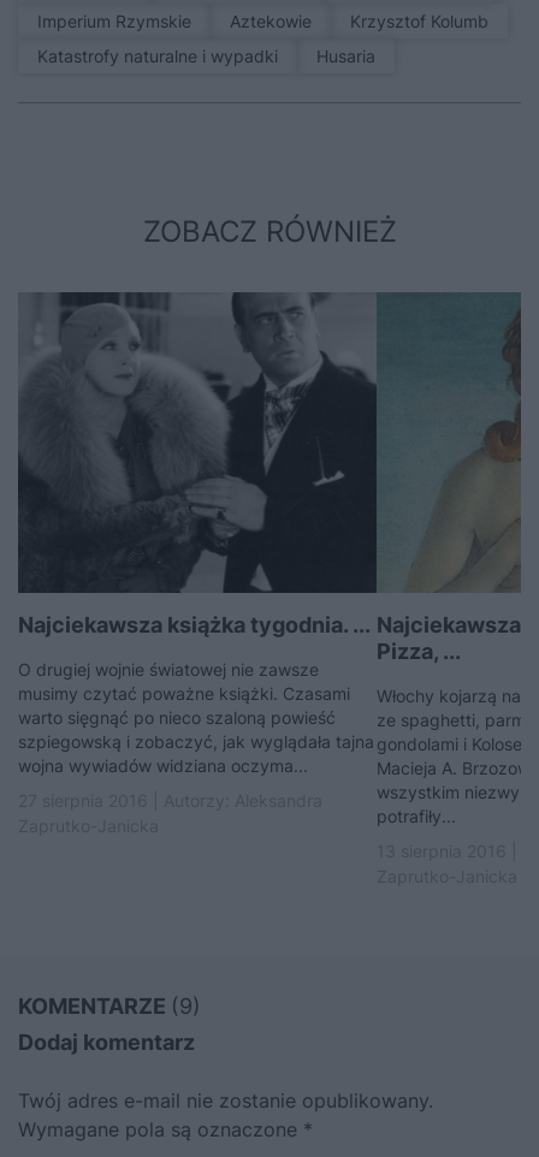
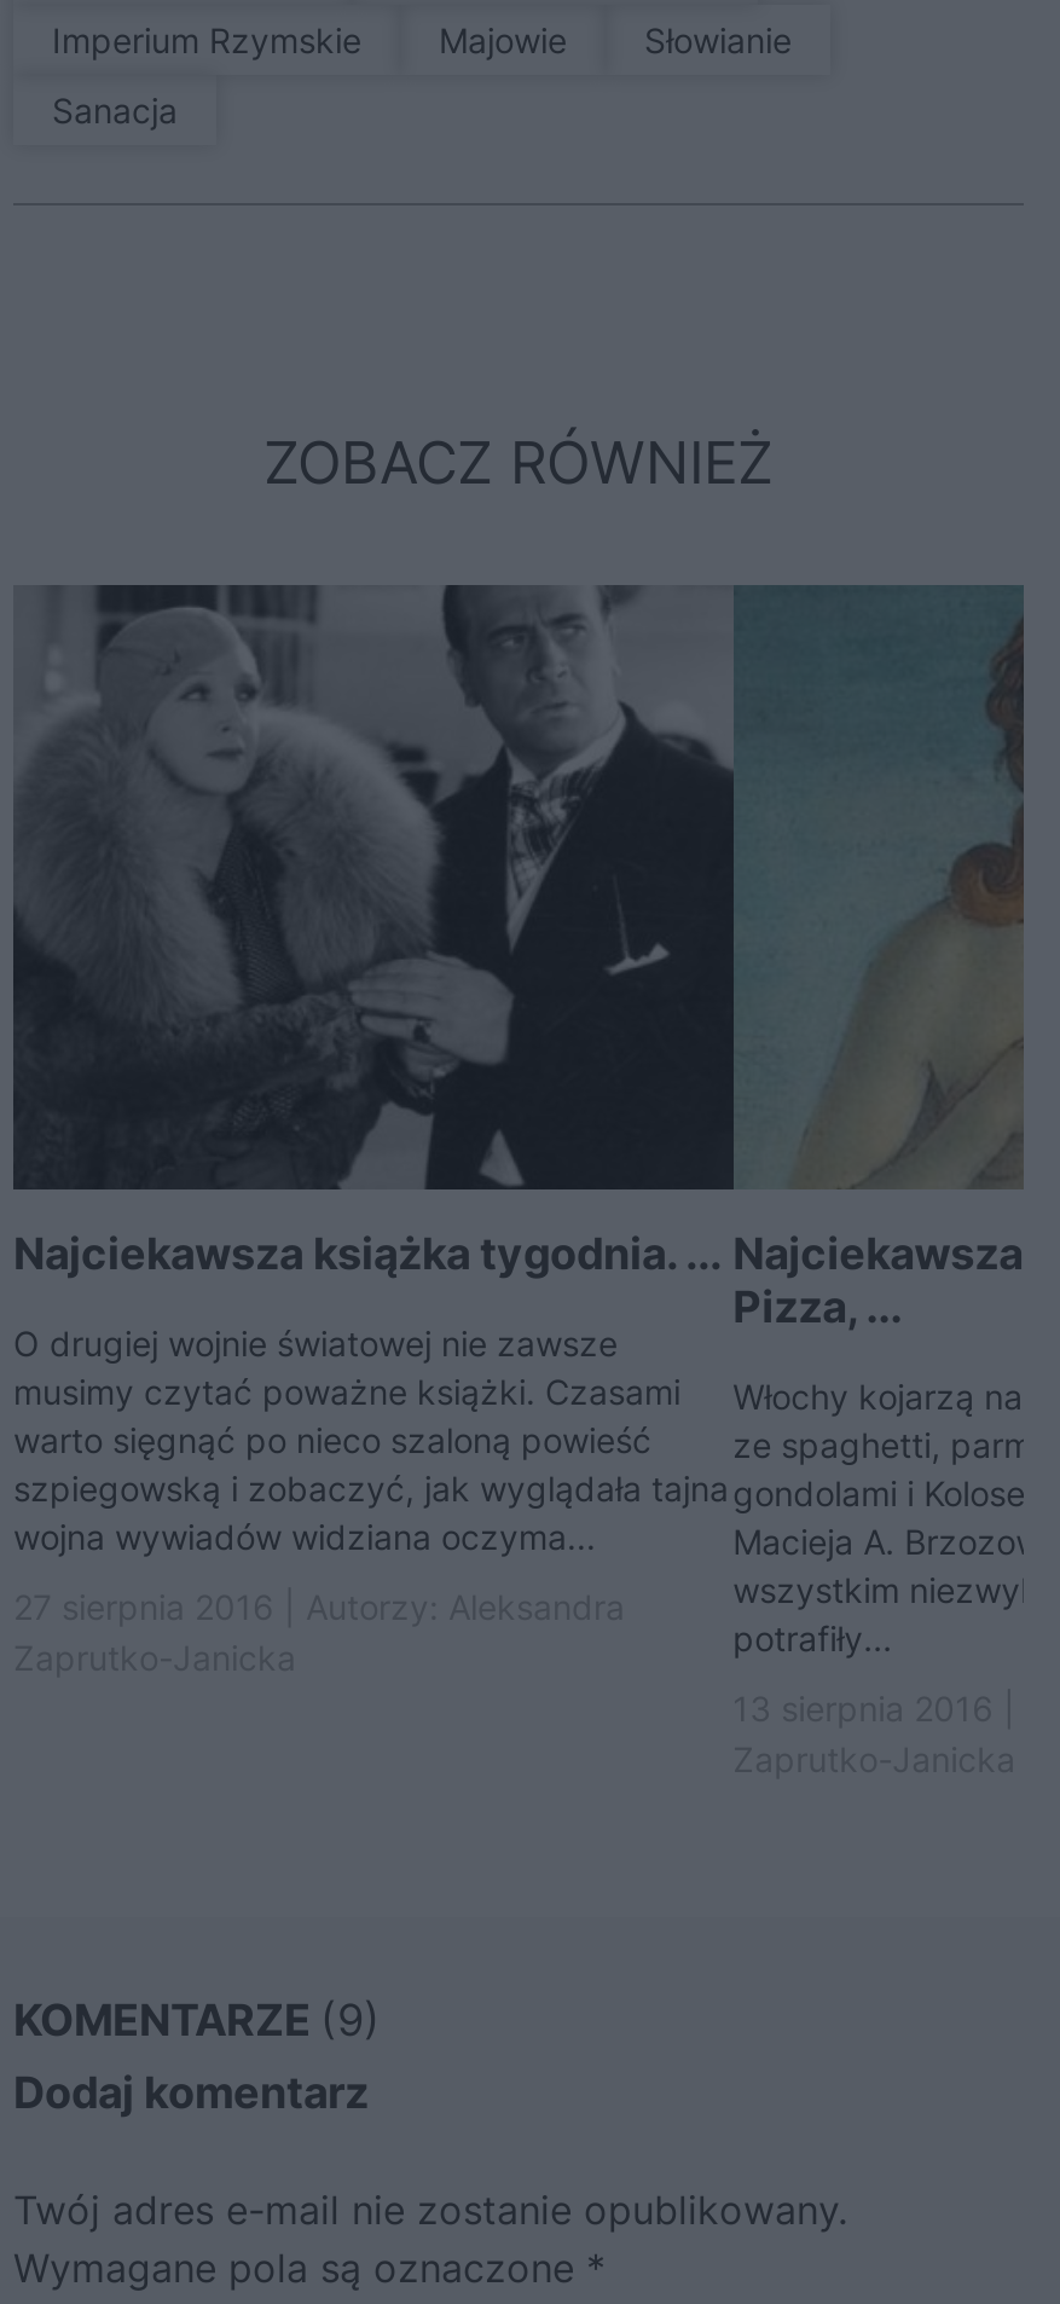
- Aztekowie
- Krzysztof Kolumb
+ Majowie
+ Słowianie

- Katastrofy naturalne i wypadki
- Husaria
+ sanacja
